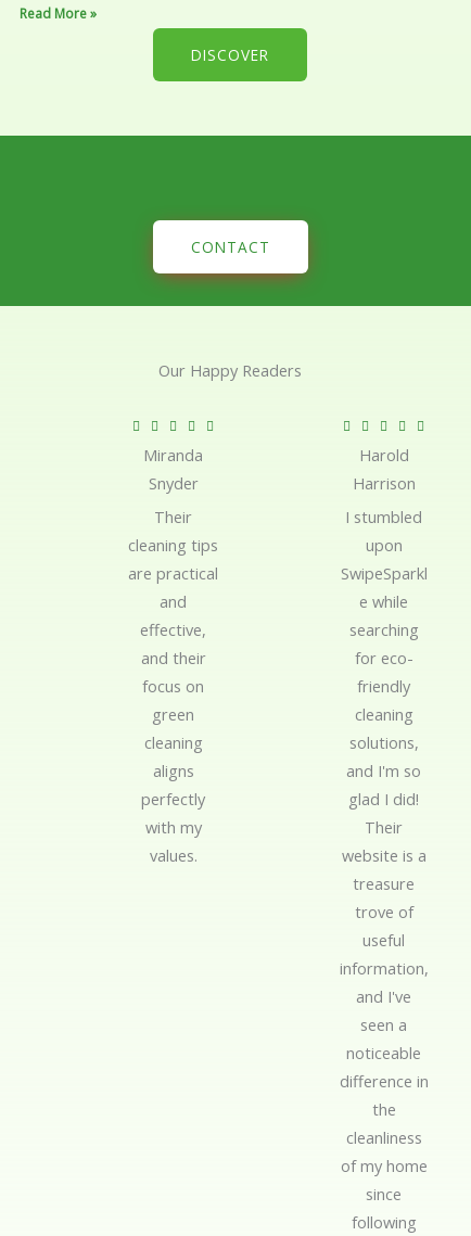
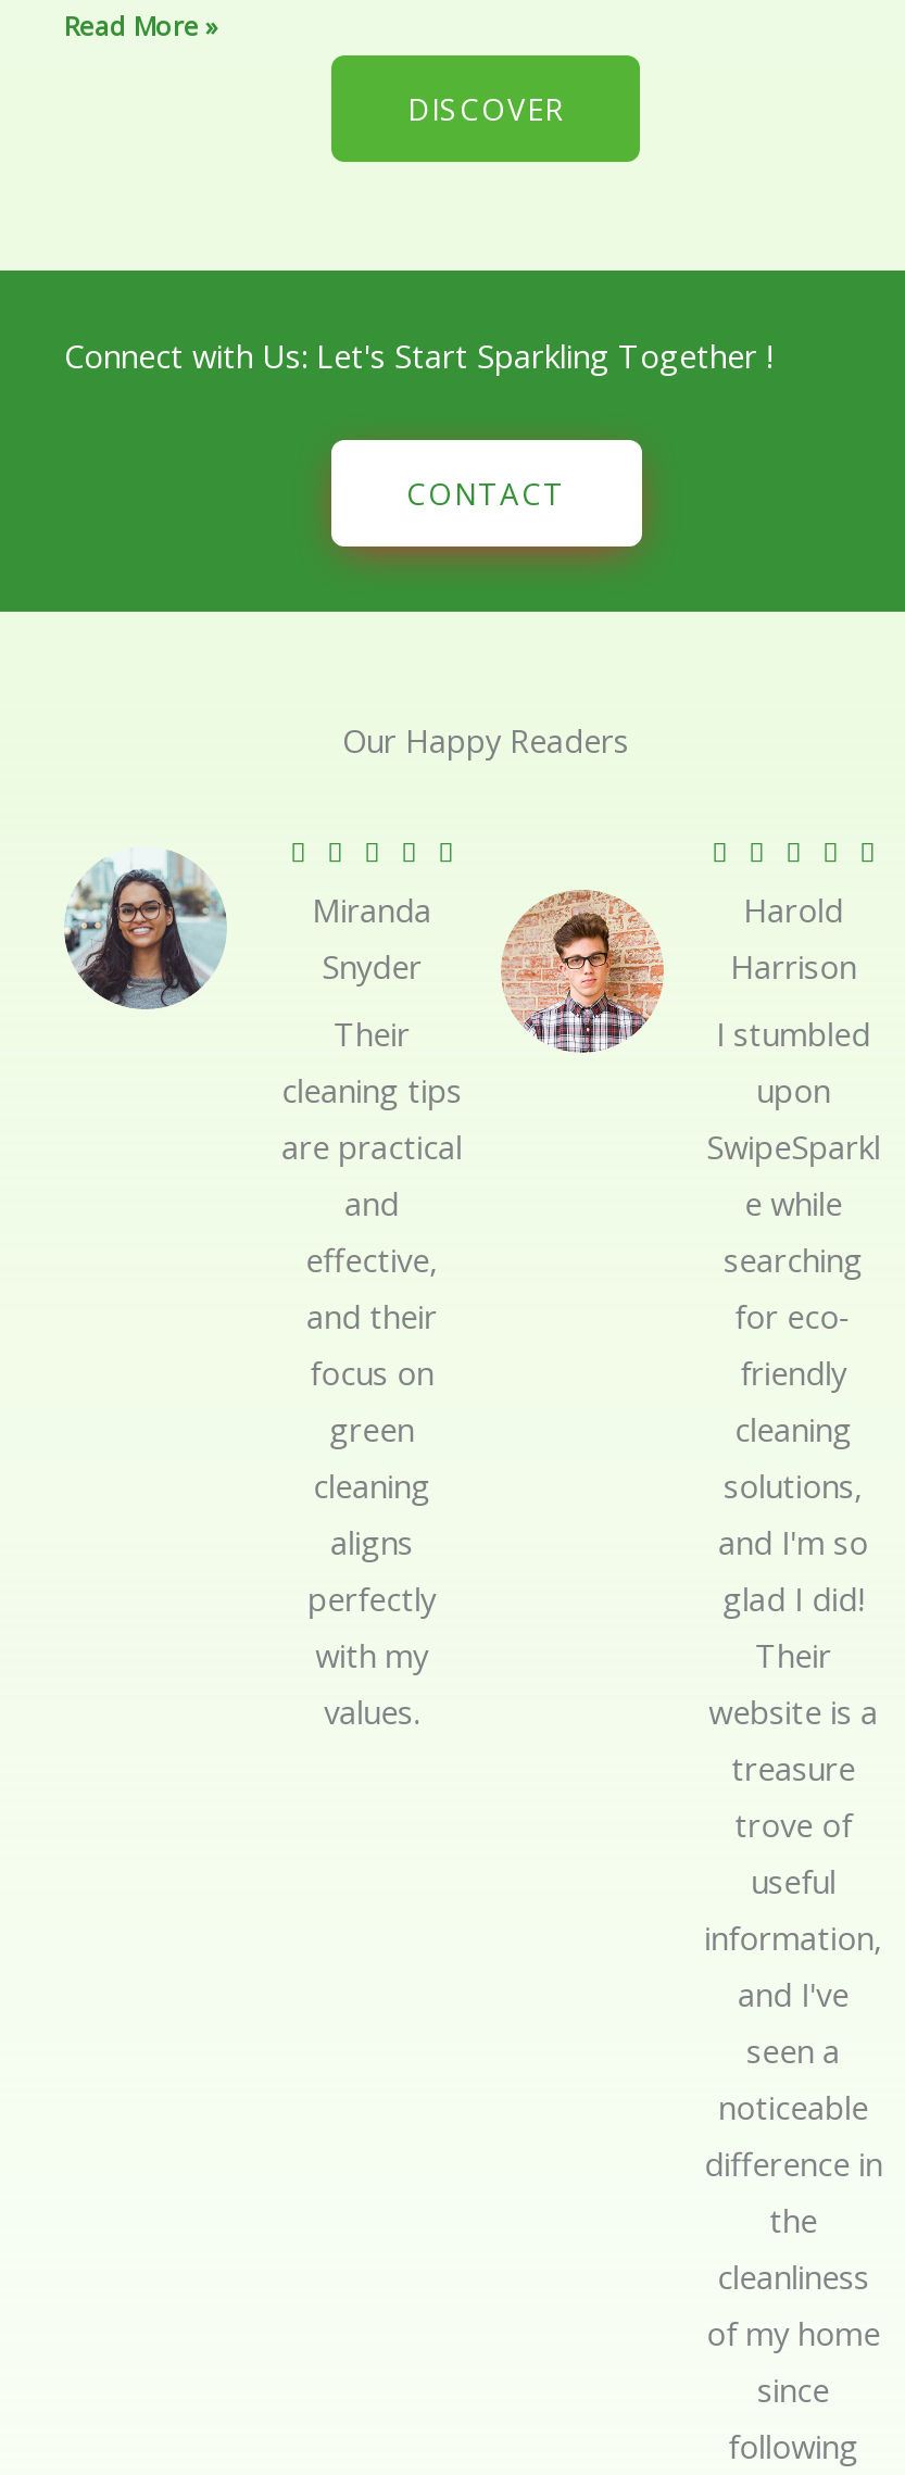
+ Connect with Us: Let's Start Sparkling Together !

+ [image]

+ [image]
